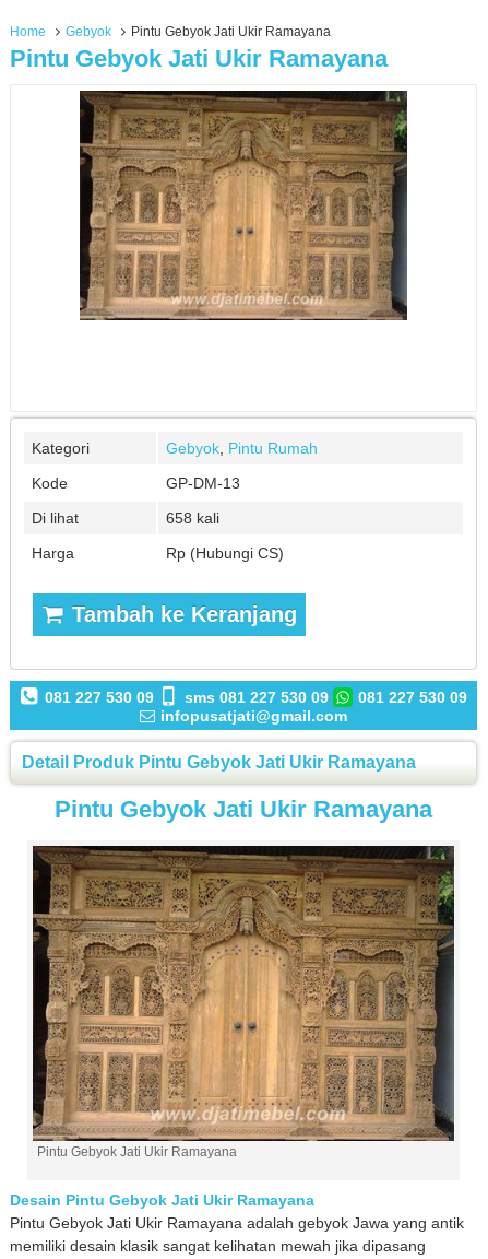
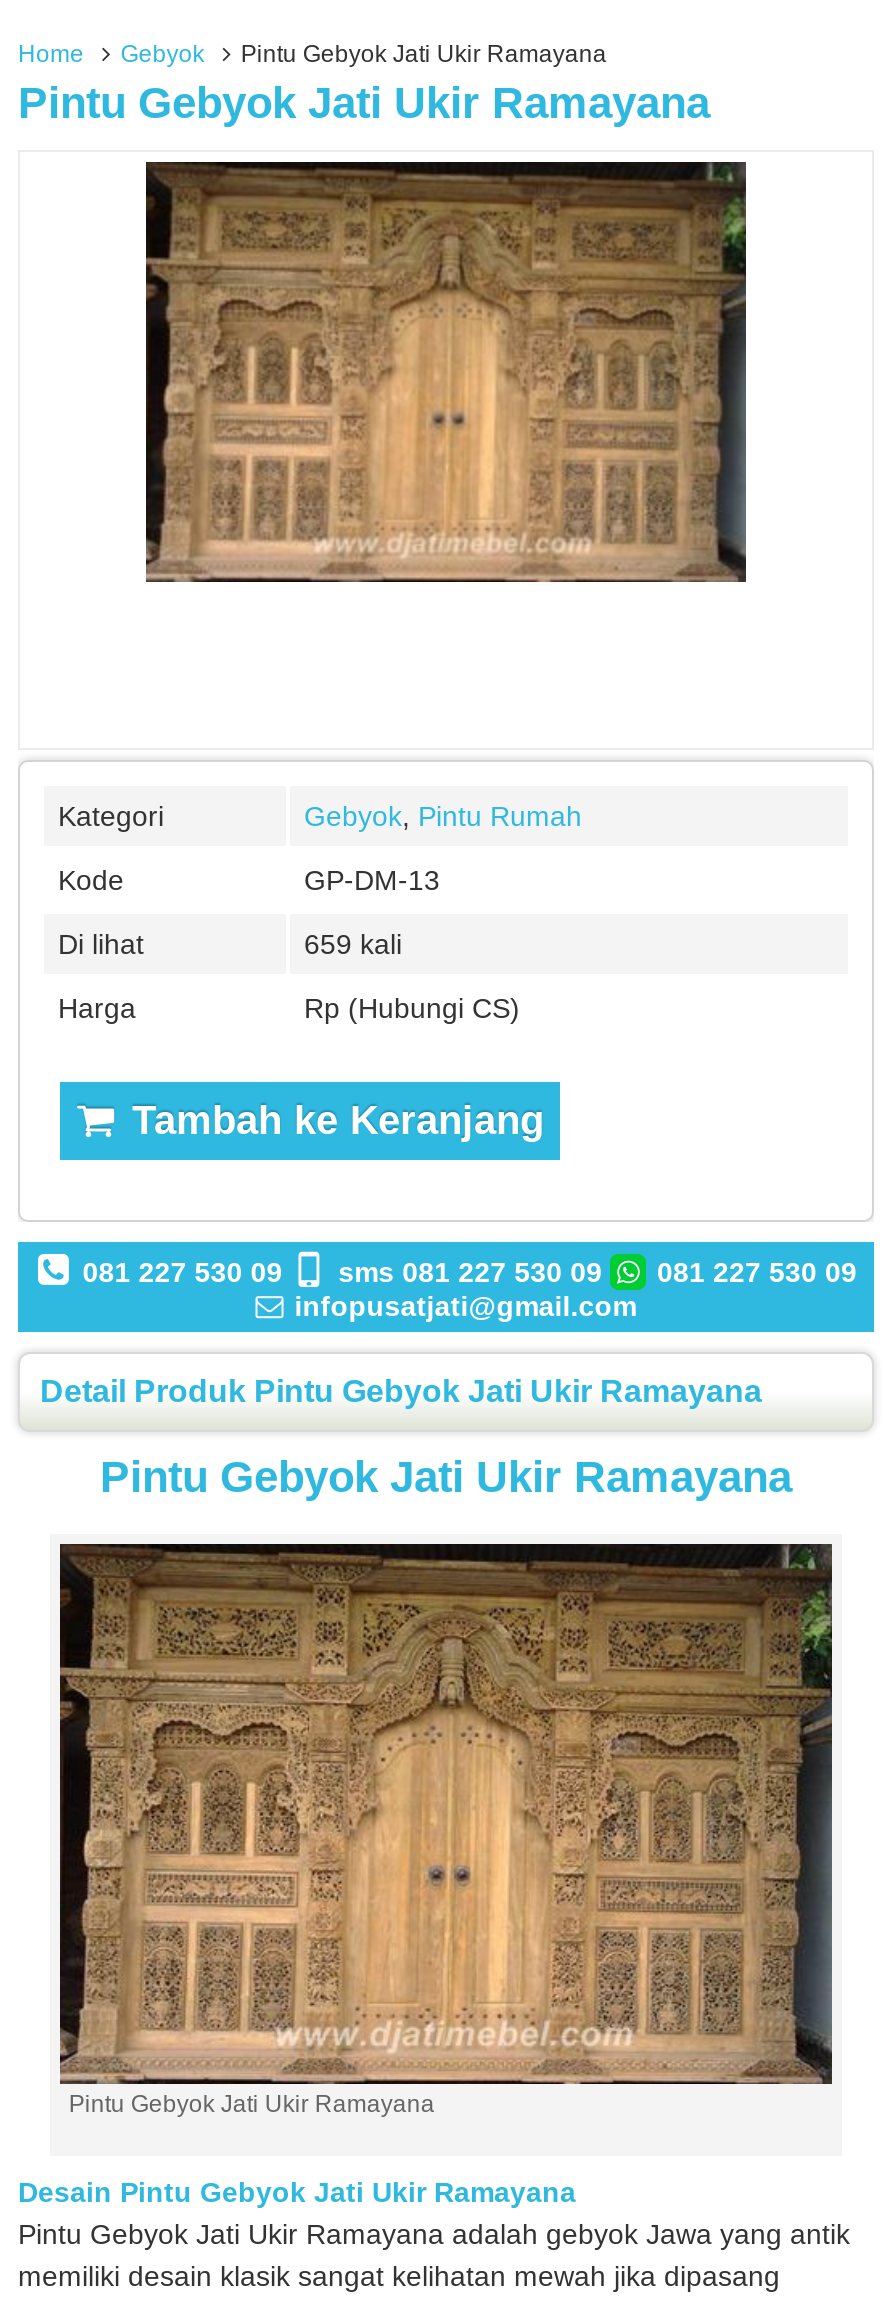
- 658 kali
+ 659 kali
